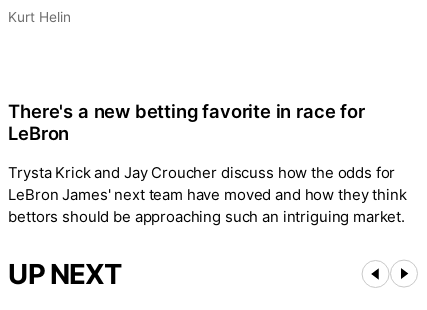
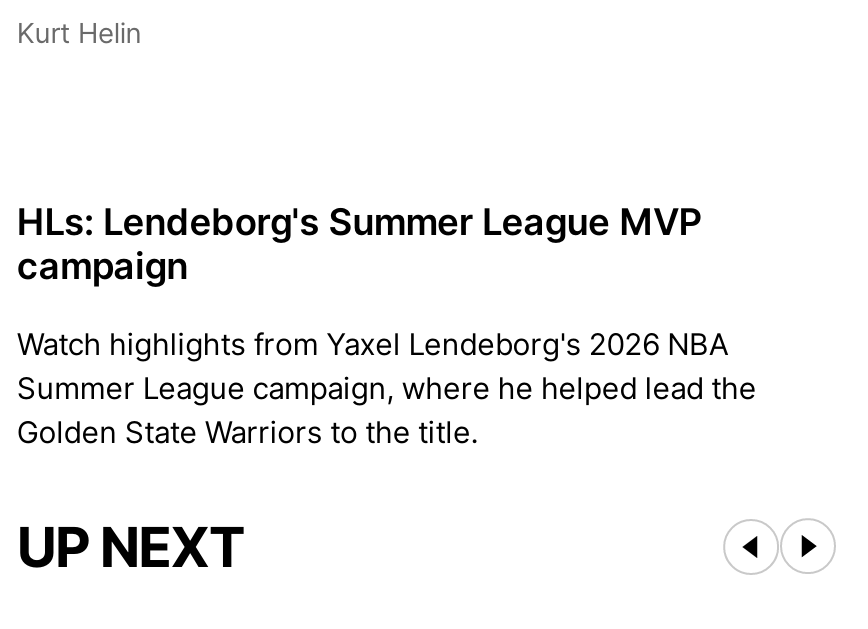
- There's a new betting favorite in race for
- LeBron
+ HLs: Lendeborg's Summer League MVP
+ campaign

- Trysta Krick and Jay Croucher discuss how the odds for
- LeBron James' next team have moved and how they think
- bettors should be approaching such an intriguing market.
+ Watch highlights from Yaxel Lendeborg's 2026 NBA
+ Summer League campaign, where he helped lead the
+ Golden State Warriors to the title.
